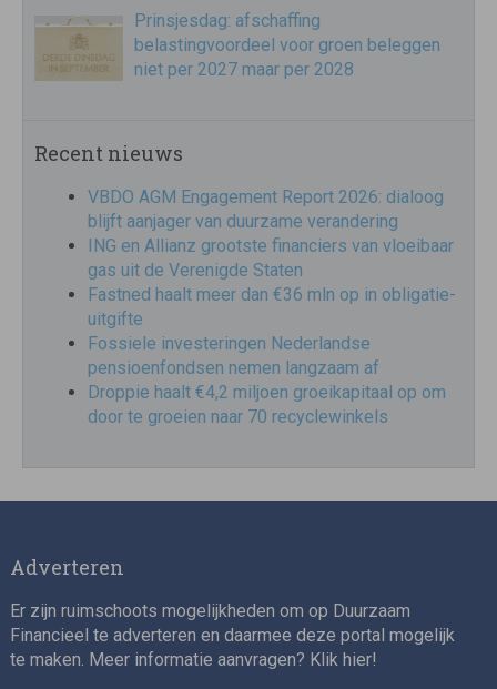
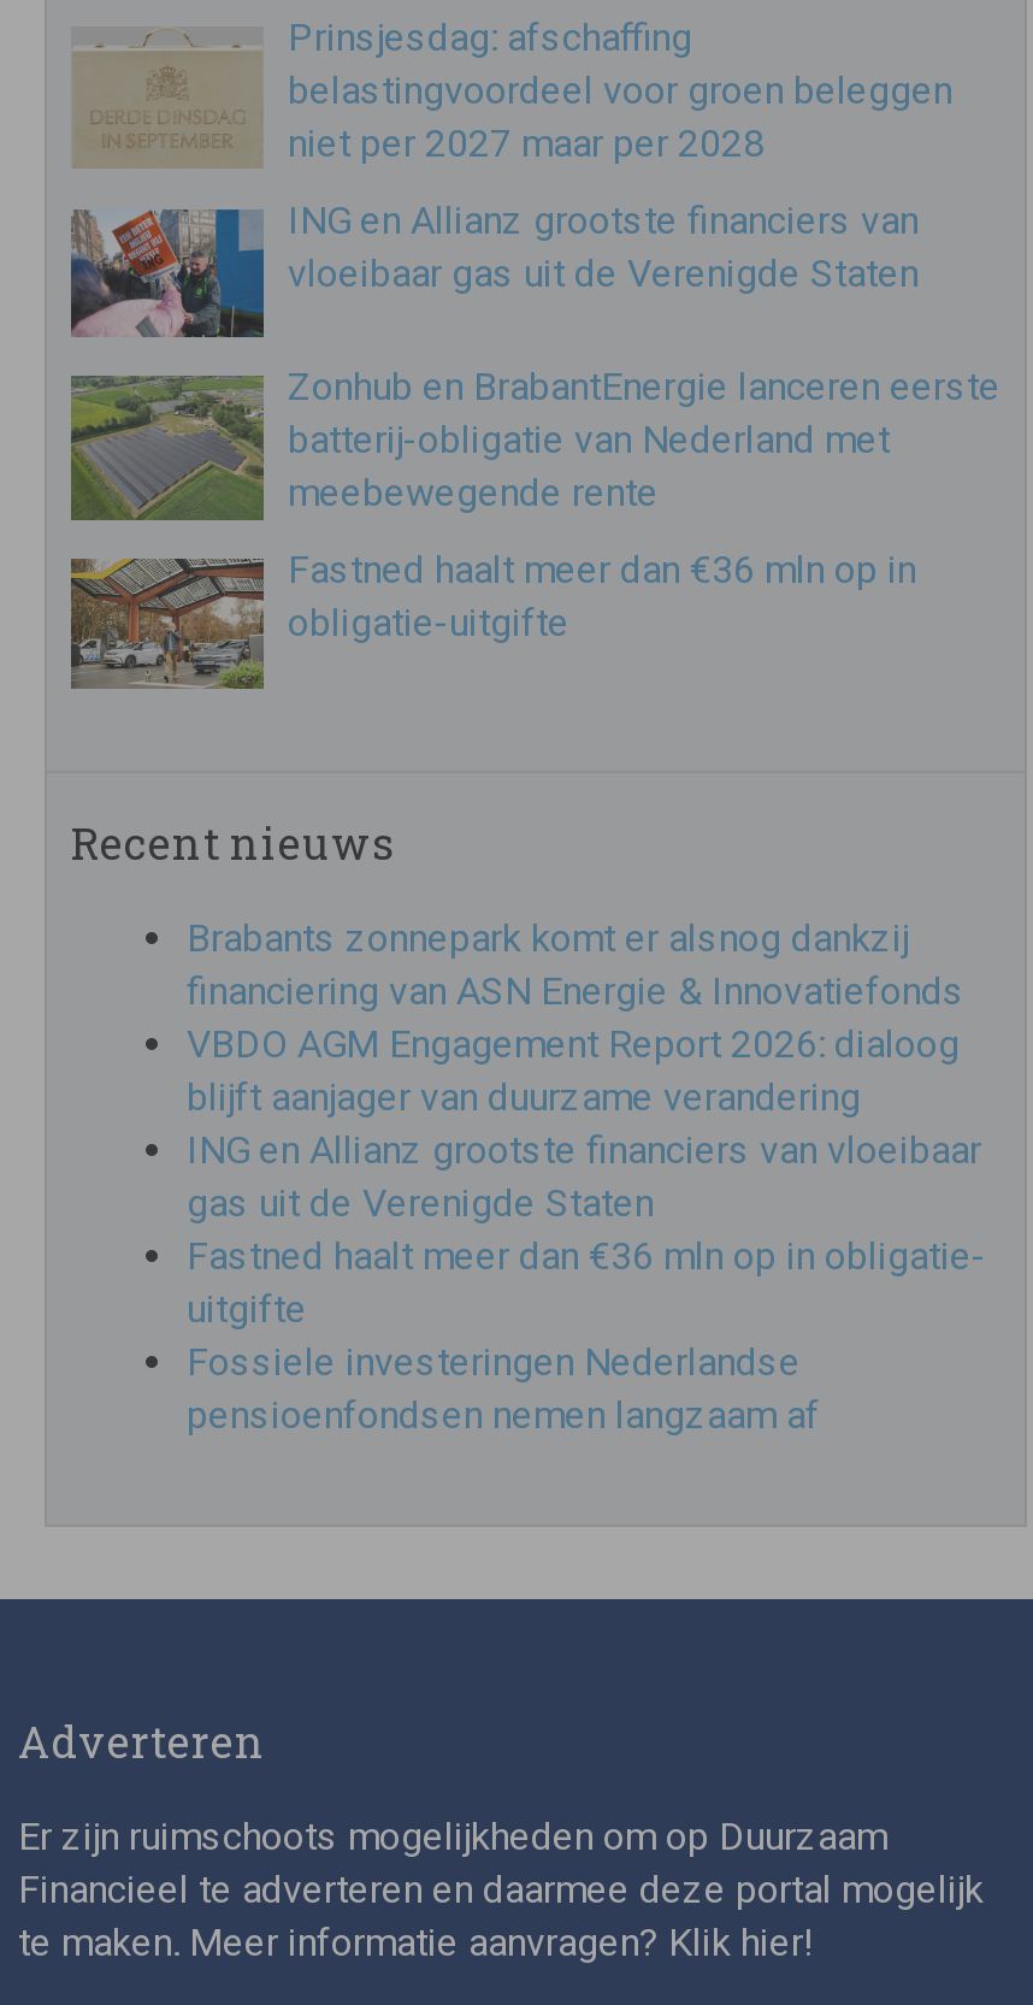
+ [image]
+ ING en Allianz grootste financiers van
+ vloeibaar gas uit de Verenigde Staten
+ Zonhub en BrabantEnergie lanceren eerste
+ batterij-obligatie van Nederland met
+ meebewegende rente
+ Fastned haalt meer dan €36 mln op in
+ obligatie-uitgifte

+ [image]

+ [image]

+ Brabants zonnepark komt er alsnog dankzij
+ financiering van ASN Energie & Innovatiefonds

moved down: VBDO AGM Engagement Report 2026: dialoog | blijft aanjager van duurzame verandering | ING en Allianz grootste financiers van vloeibaar | gas uit de Verenigde Staten | Fastned haalt meer dan €36 mln op in obligatie- | uitgifte | Fossiele investeringen Nederlandse | pensioenfondsen nemen langzaam af

- Droppie haalt €4,2 miljoen groeikapitaal op om
- door te groeien naar 70 recyclewinkels
